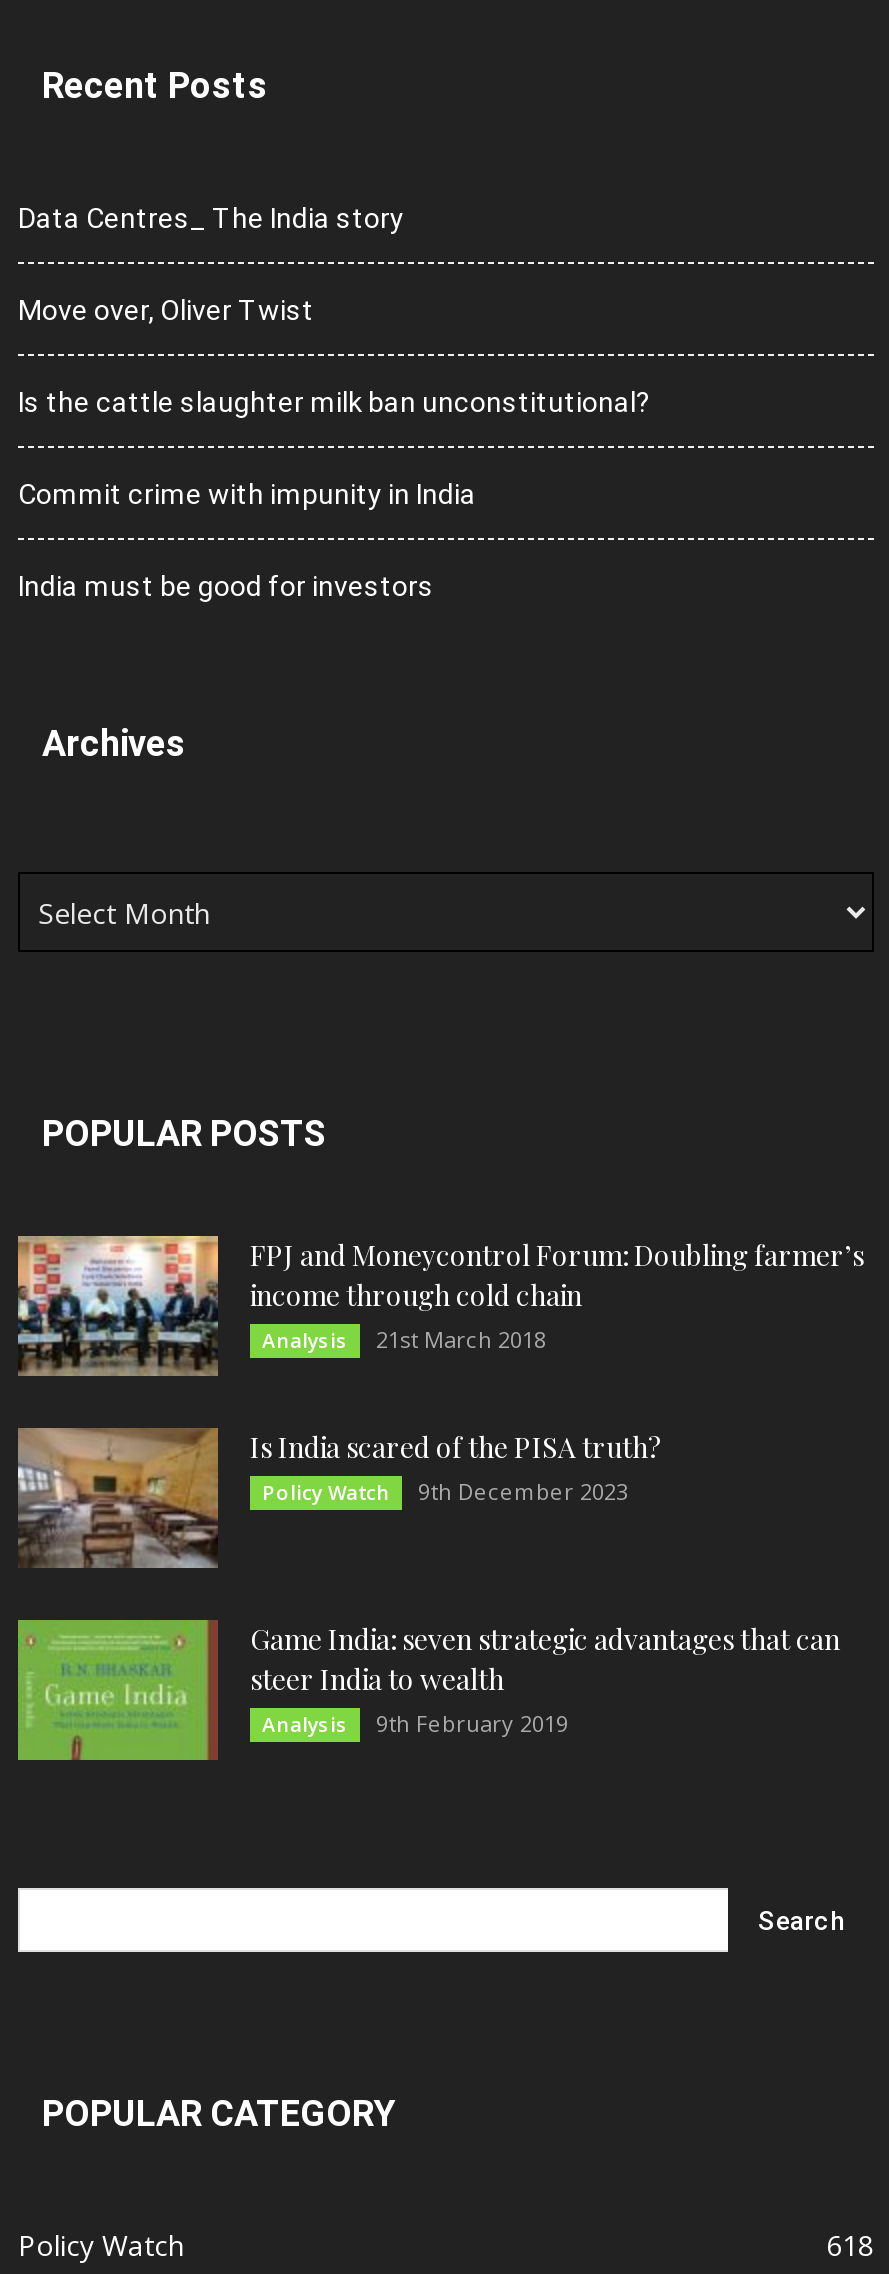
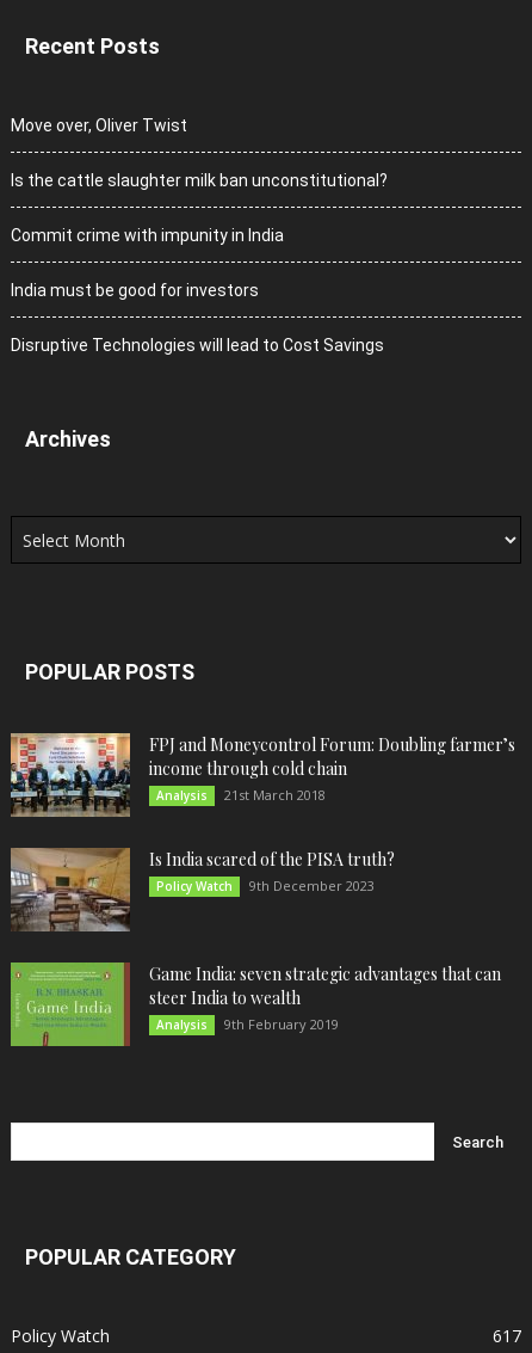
- Data Centres_ The India story

moved up: Move over, Oliver Twist | Is the cattle slaughter milk ban unconstitutional? | Commit crime with impunity in India | India must be good for investors

+ Disruptive Technologies will lead to Cost Savings

- 618
+ 617
